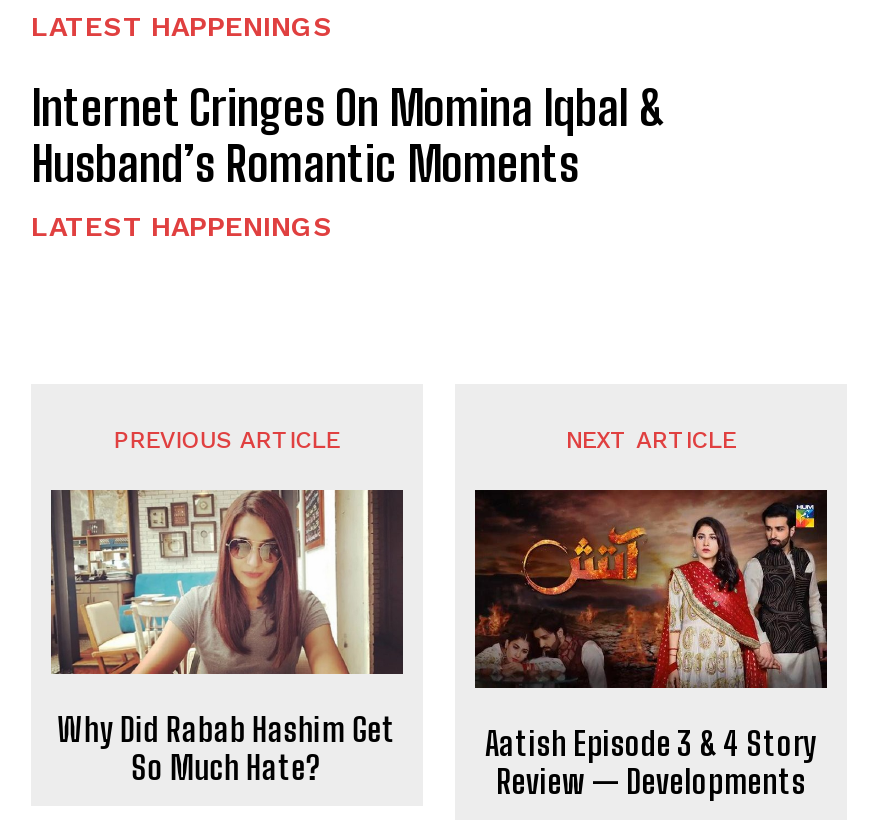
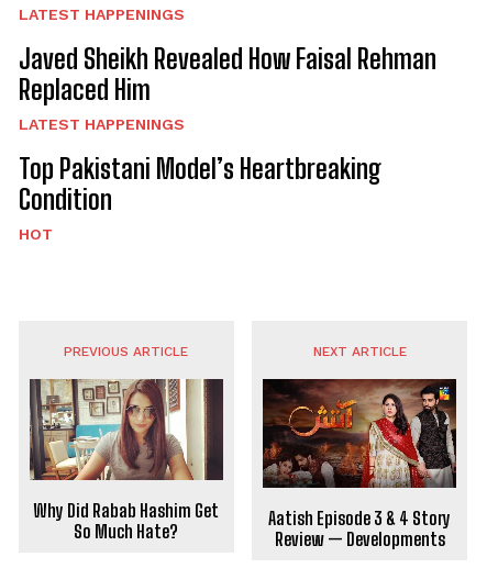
- Internet Cringes On Momina Iqbal &
- Husband’s Romantic Moments
+ Javed Sheikh Revealed How Faisal Rehman
+ Replaced Him

+ Top Pakistani Model’s Heartbreaking
+ Condition
+ HOT
